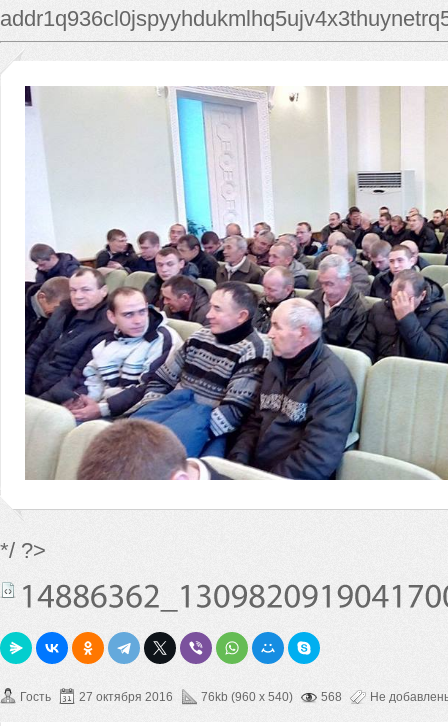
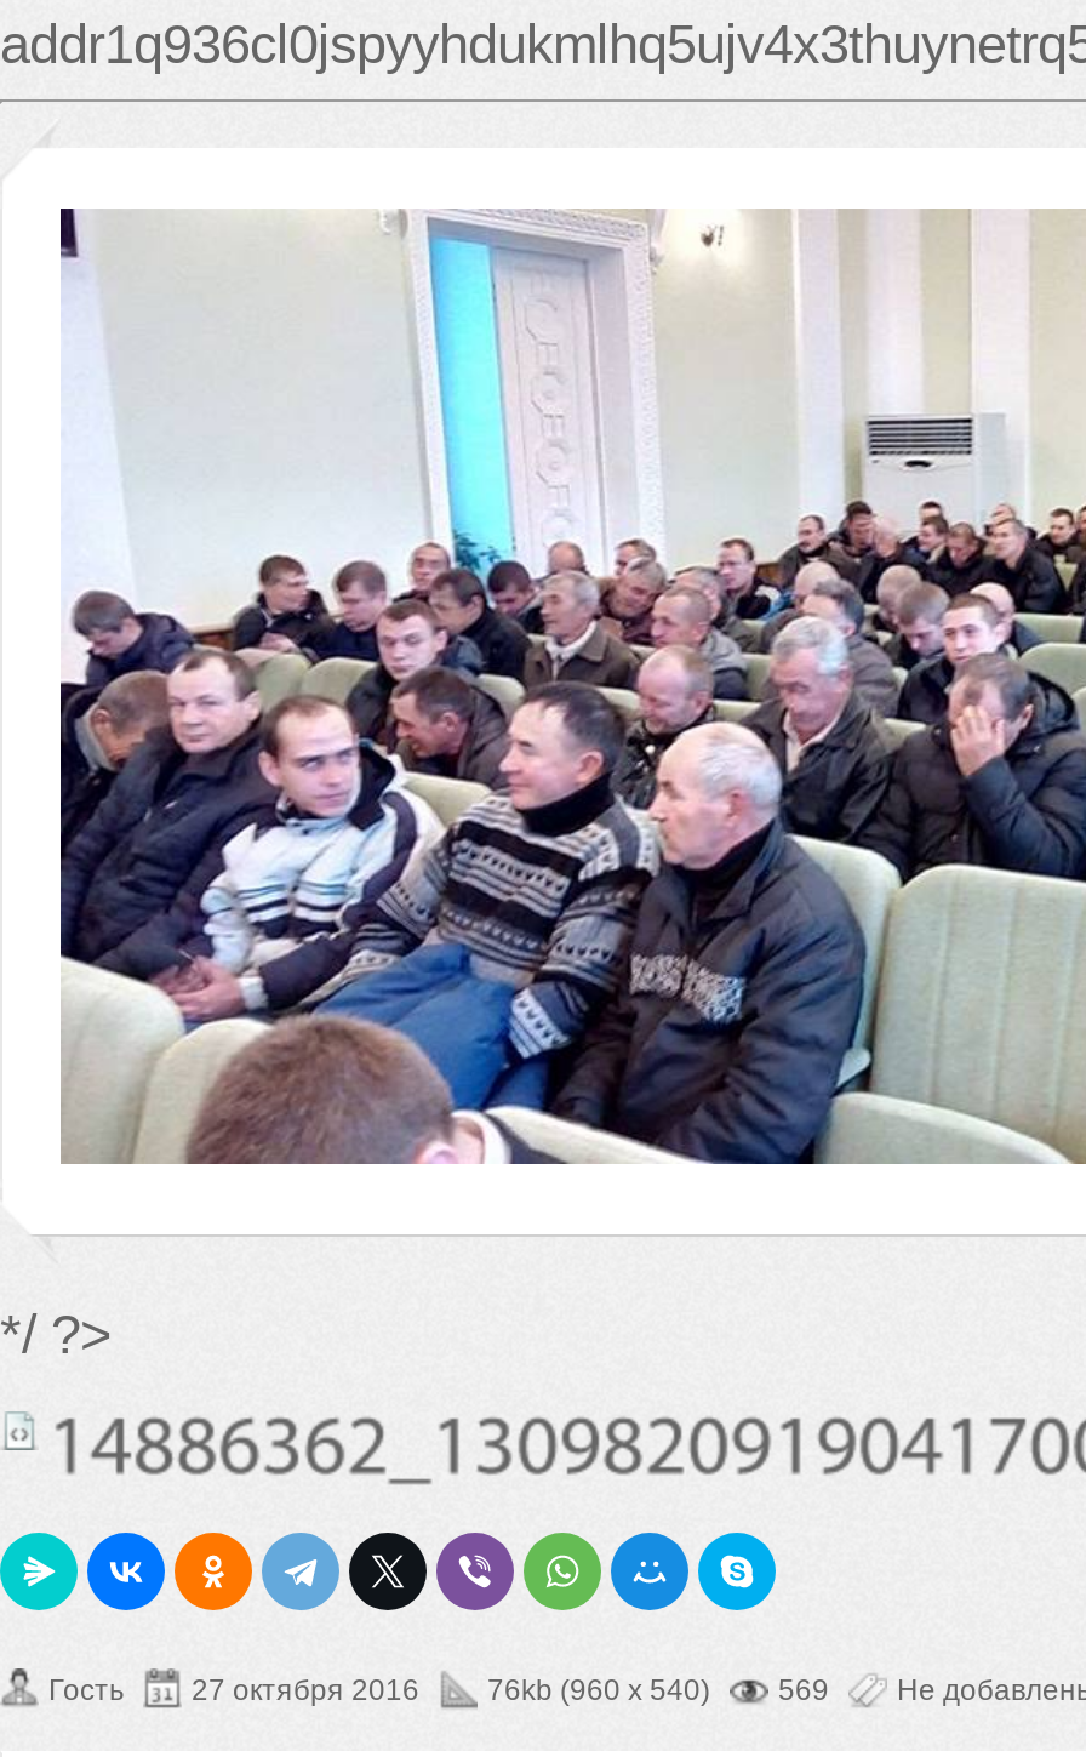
- 568
+ 569
